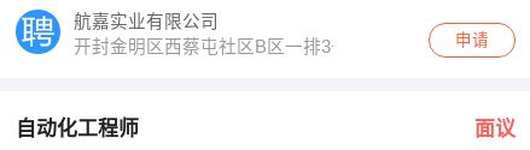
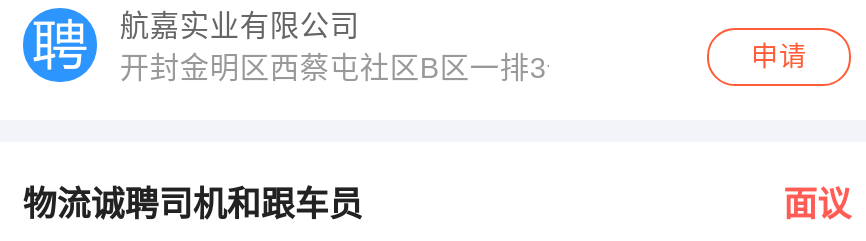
- 自动化工程师
+ 物流诚聘司机和跟车员
